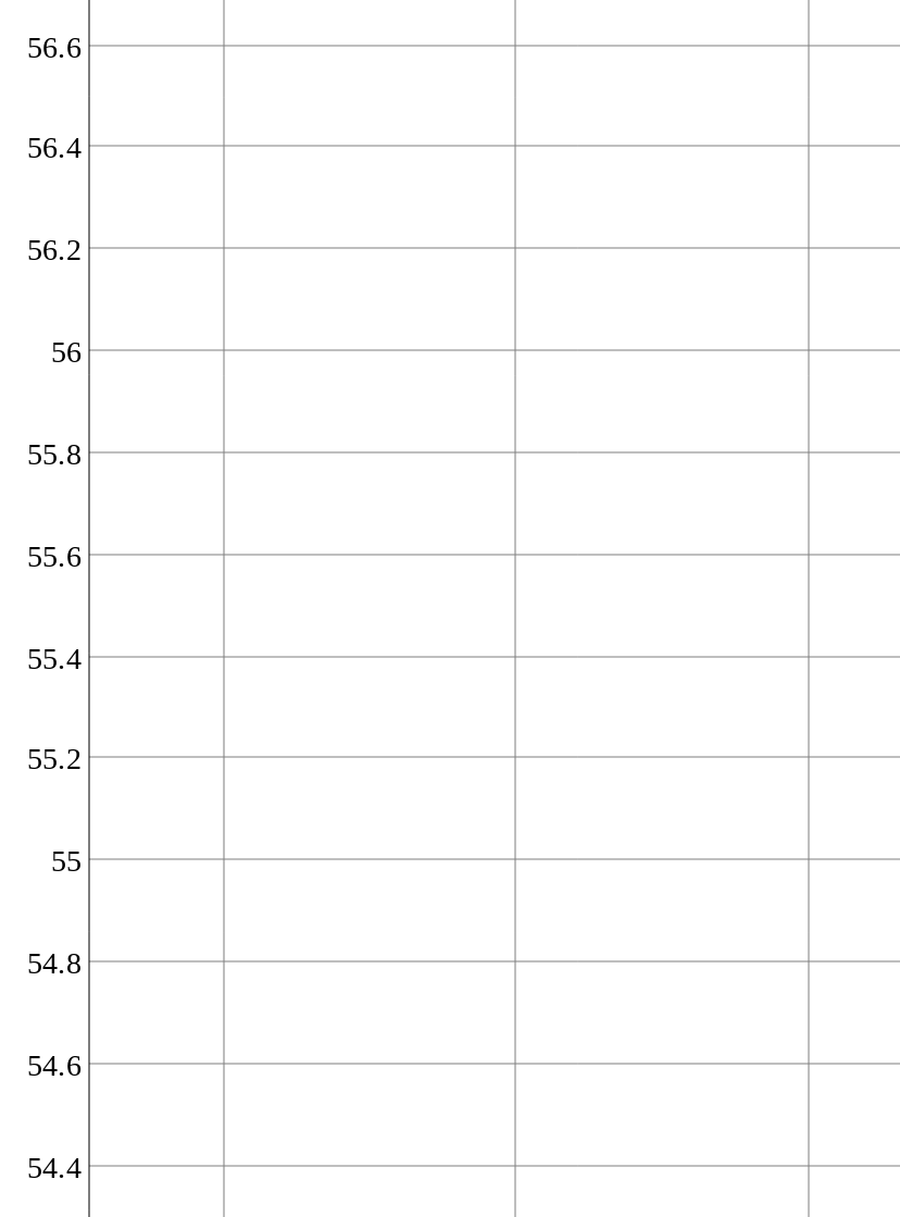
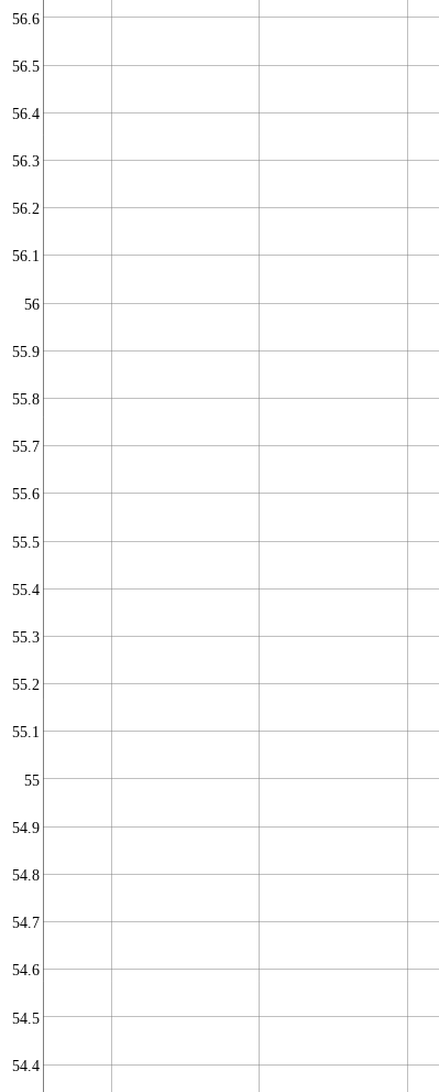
+ 56.5

+ 56.3

+ 56.1

+ 55.9

+ 55.7

+ 55.5

+ 55.3

+ 55.1

+ 54.9

+ 54.7

+ 54.5
